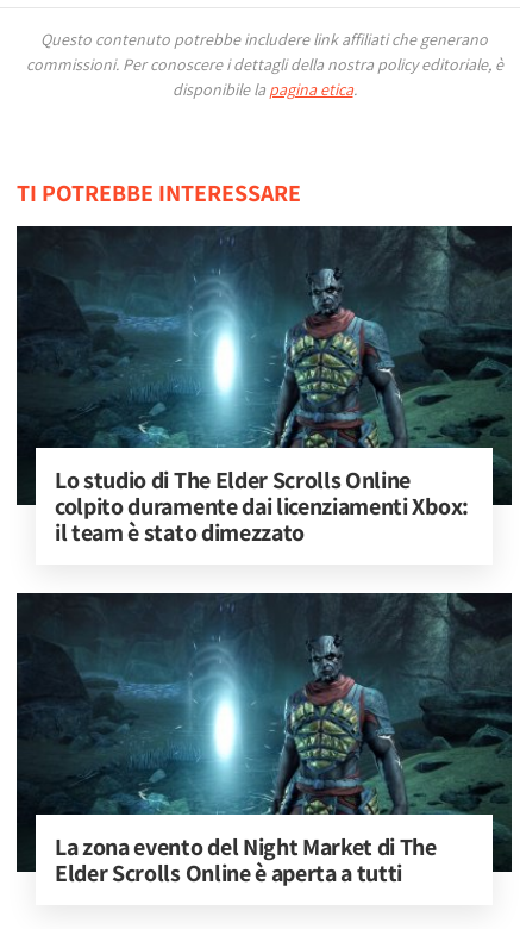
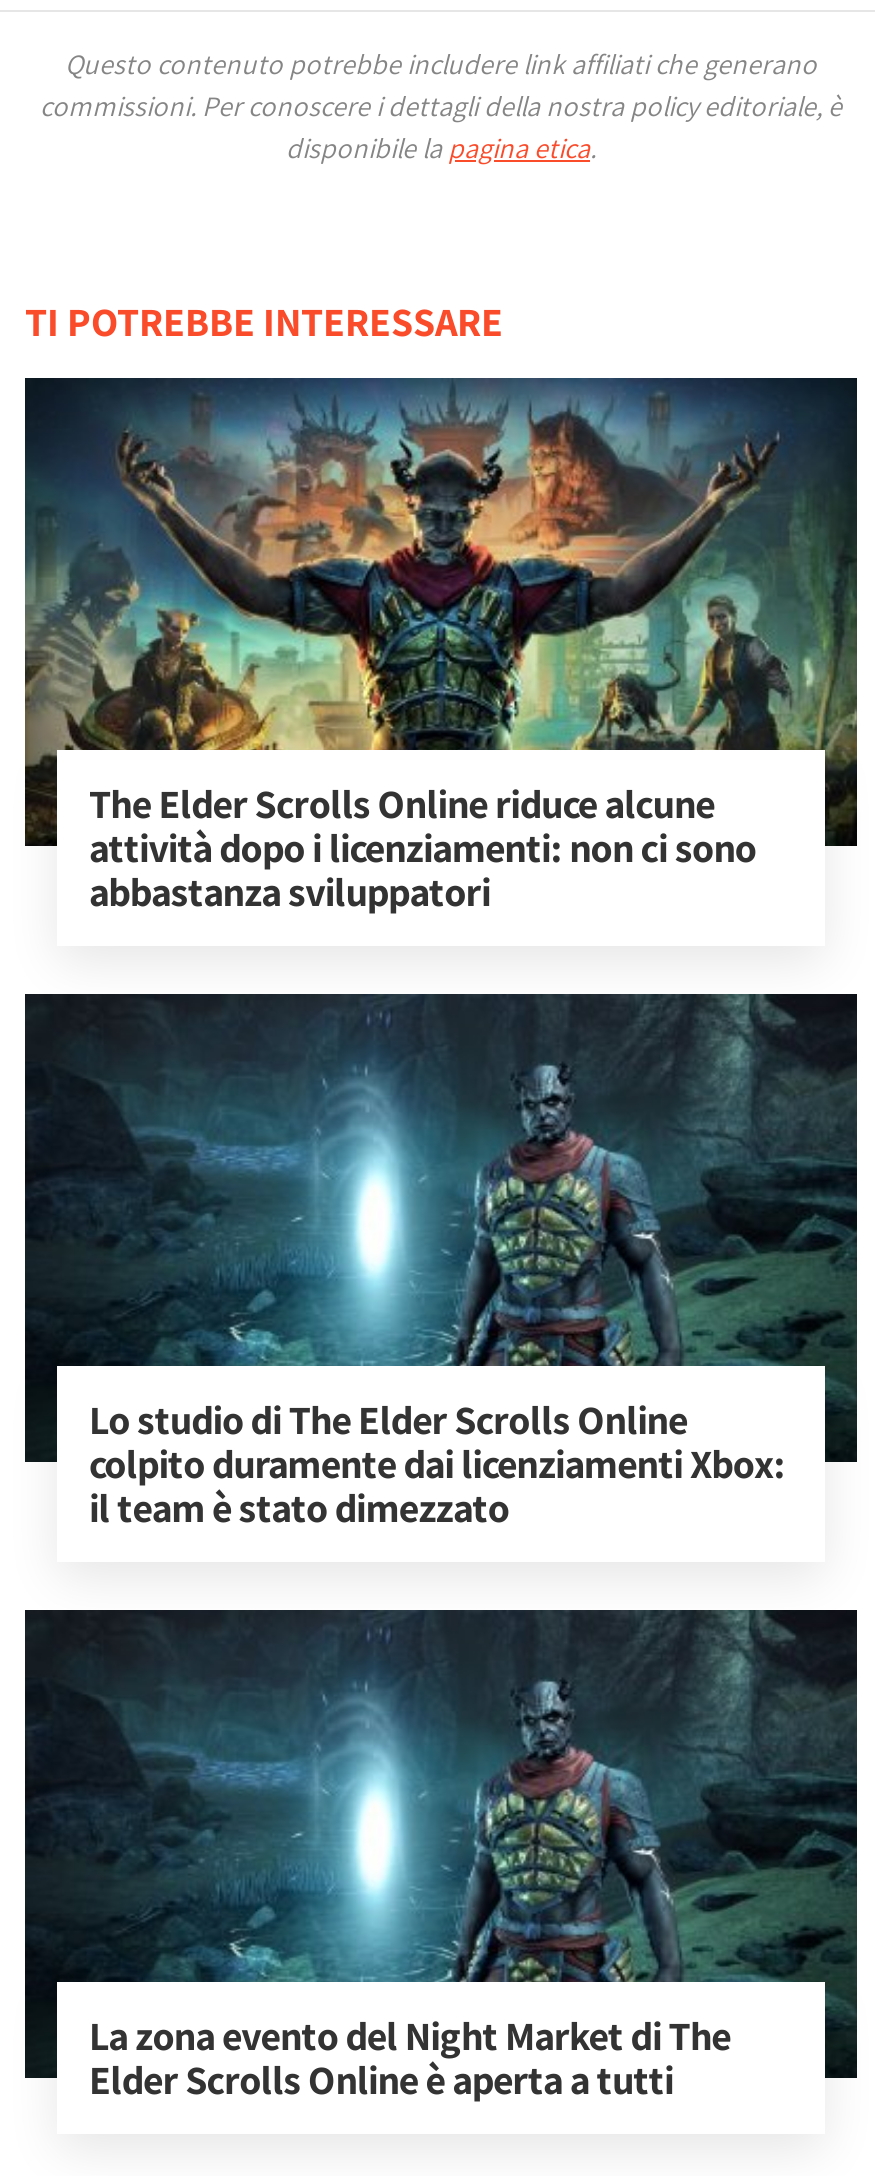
+ [image]
+ The Elder Scrolls Online riduce alcune
+ attività dopo i licenziamenti: non ci sono
+ abbastanza sviluppatori
